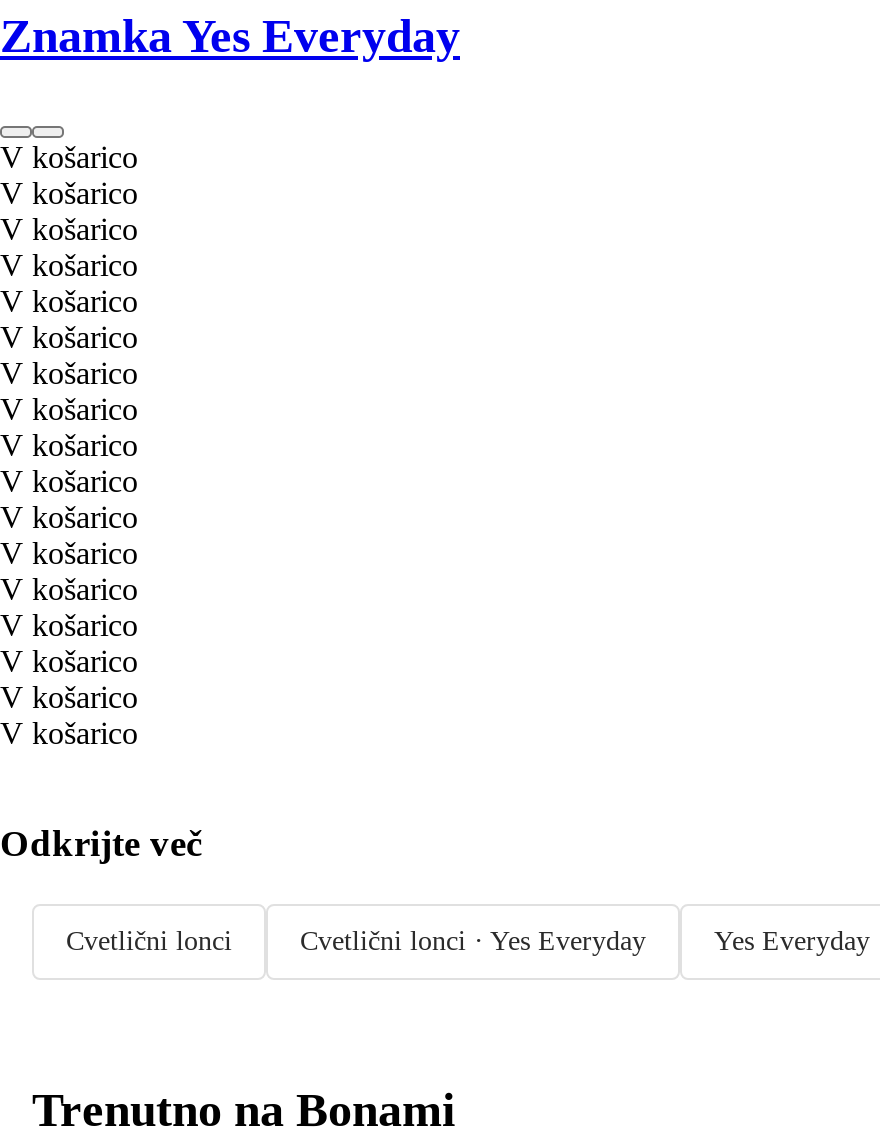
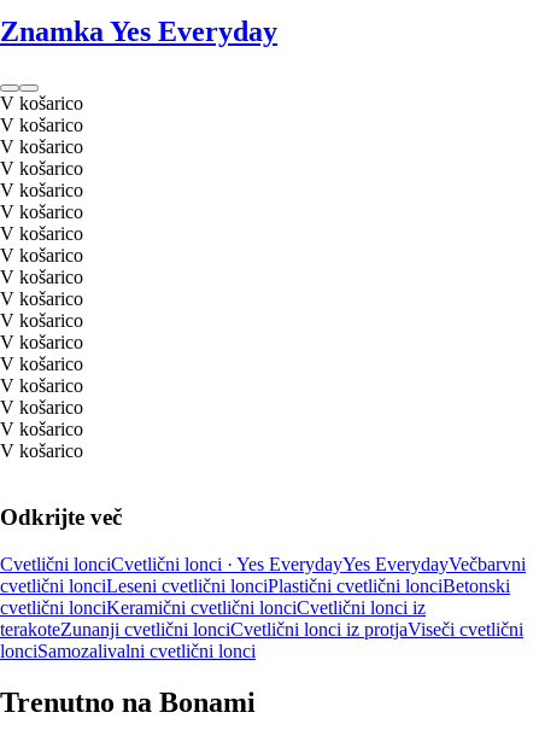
- Cvetlični lonci
- Cvetlični lonci · Yes Everyday
- Yes Everyday
+ Cvetlični lonciCvetlični lonci · Yes EverydayYes EverydayVečbarvni
+ cvetlični lonciLeseni cvetlični lonciPlastični cvetlični lonciBetonski
+ cvetlični lonciKeramični cvetlični lonciCvetlični lonci iz
+ terakoteZunanji cvetlični lonciCvetlični lonci iz protjaViseči cvetlični
+ lonciSamozalivalni cvetlični lonci
